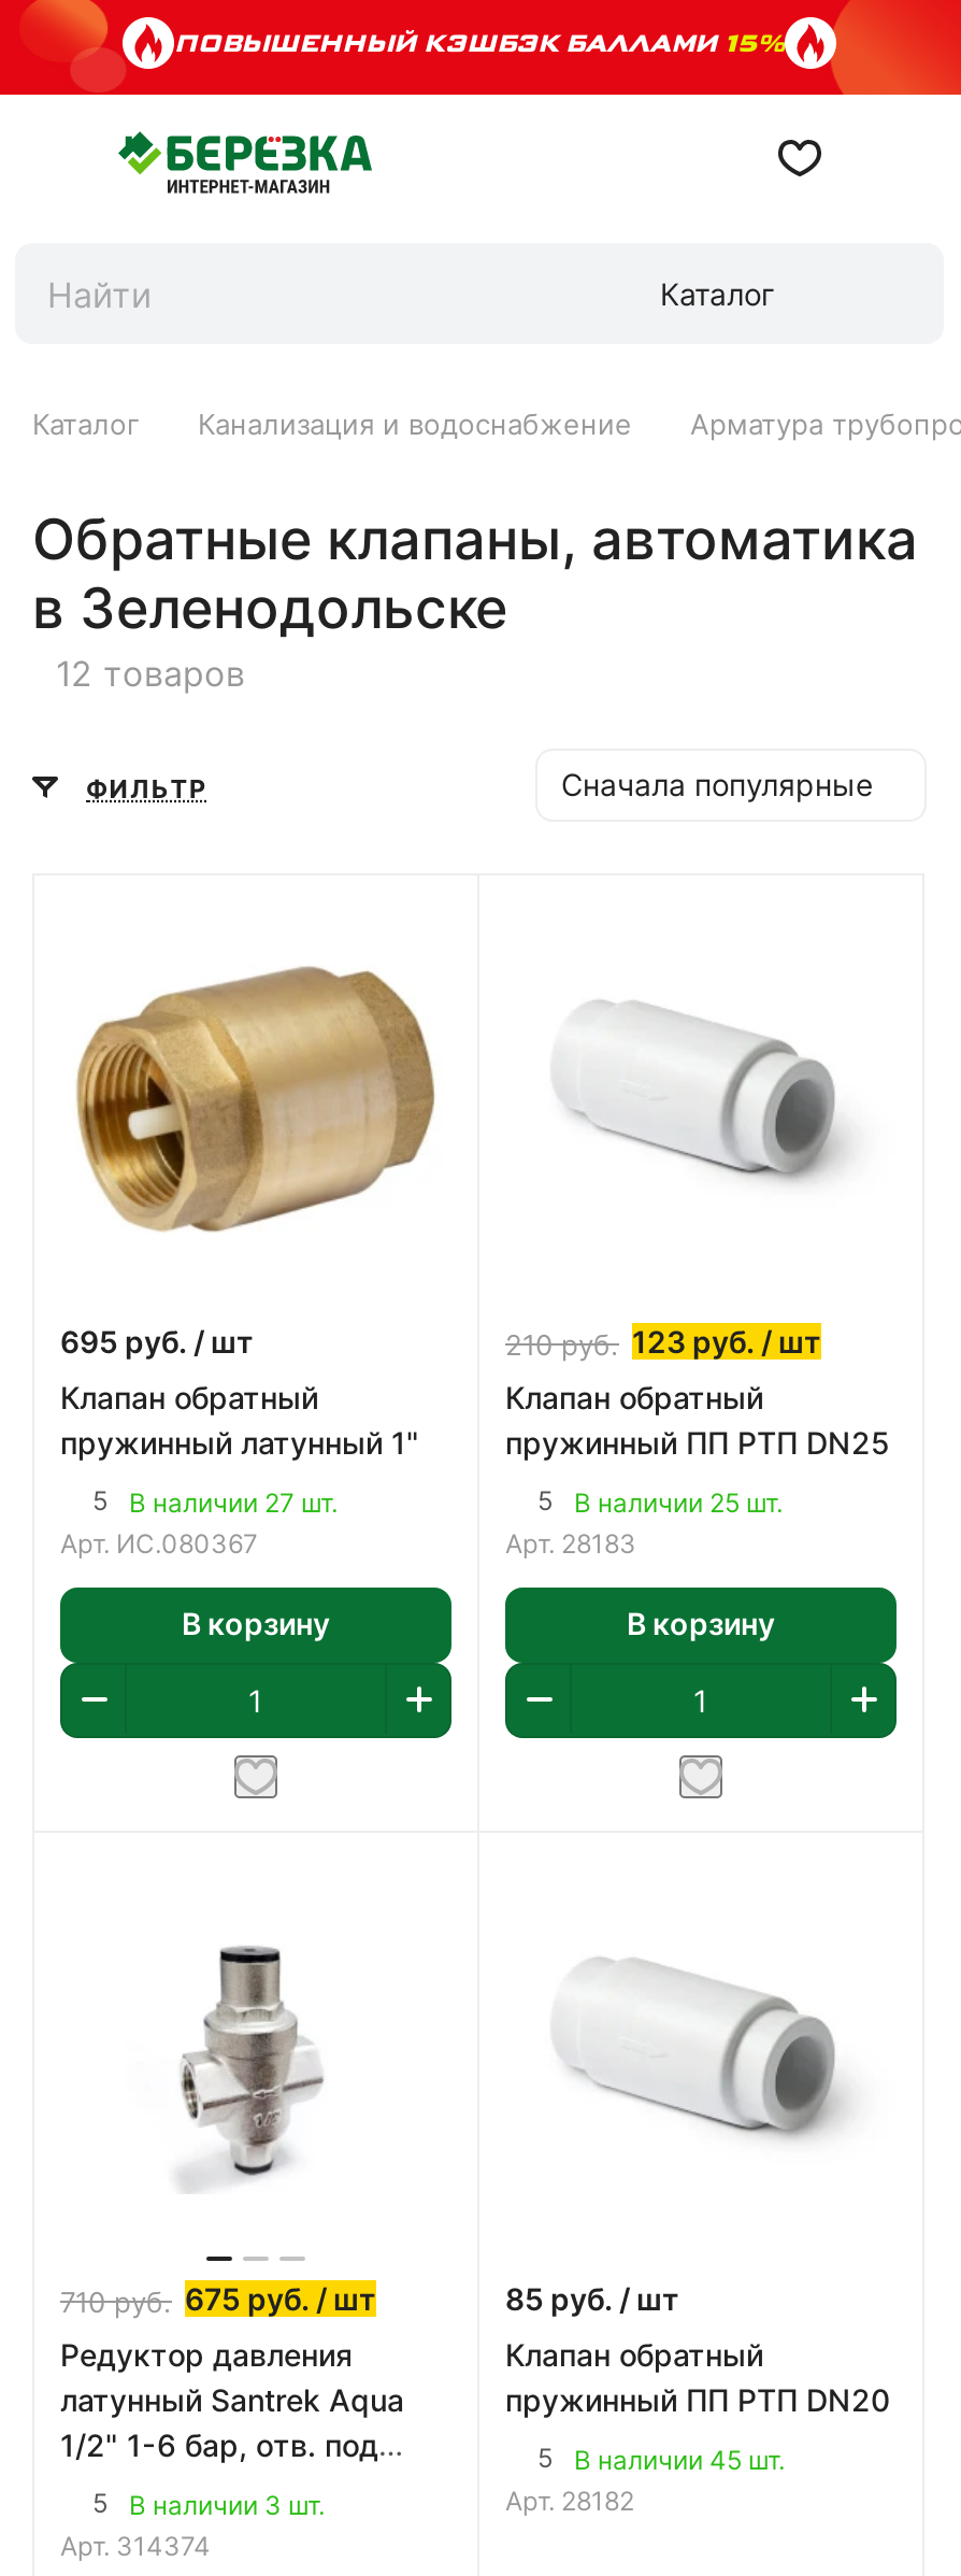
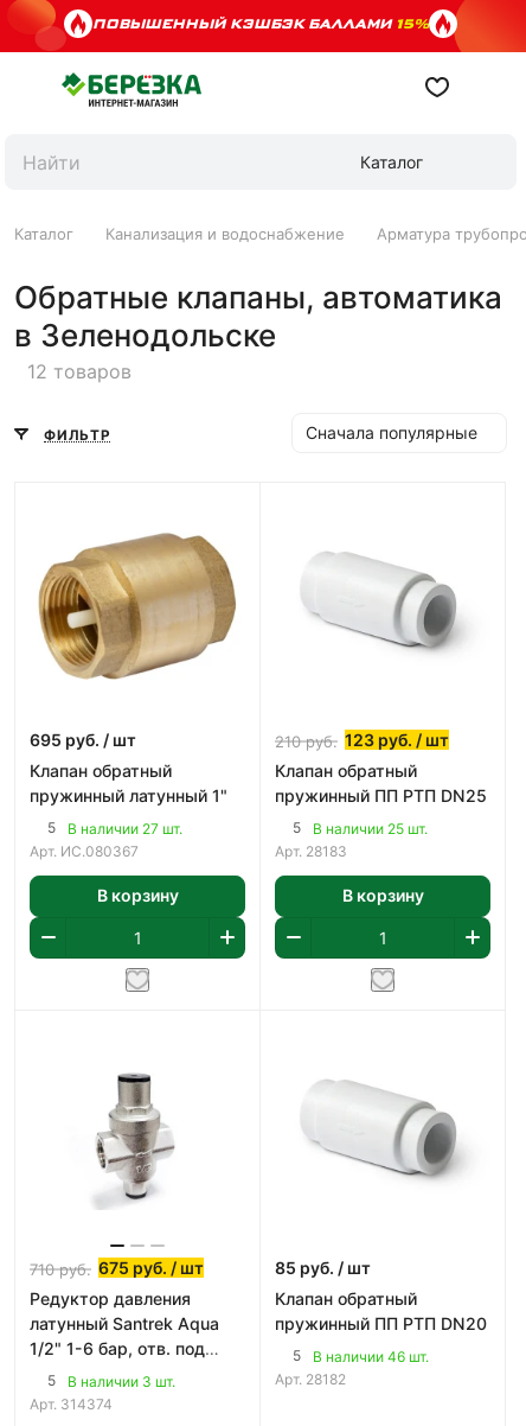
- 5 В наличии 45 шт.
+ 5 В наличии 46 шт.
